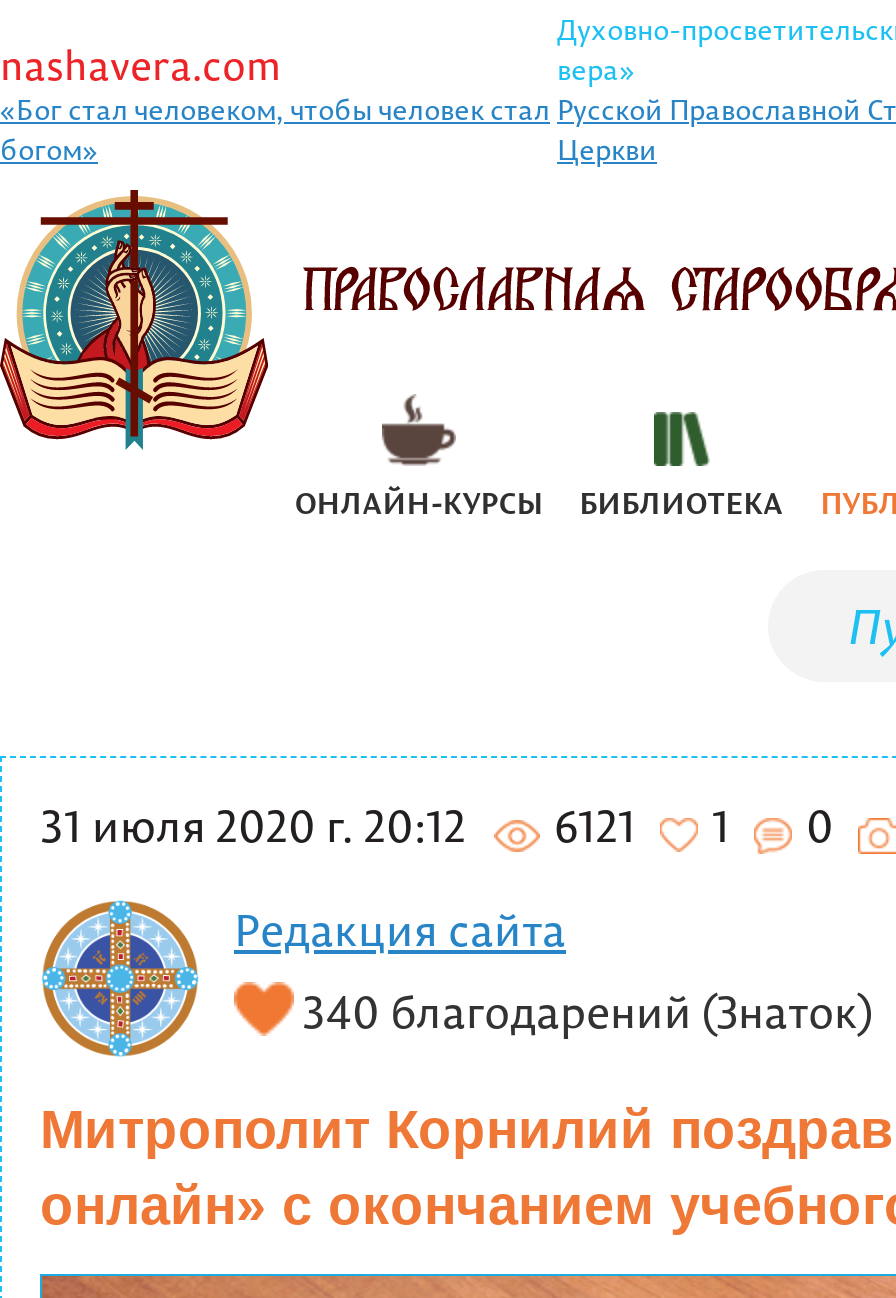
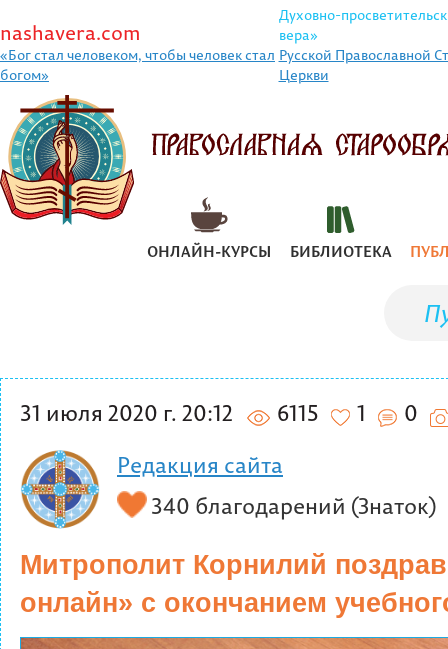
- 31 июля 2020 г. 20:12 6121 1 0
+ 31 июля 2020 г. 20:12 6115 1 0
